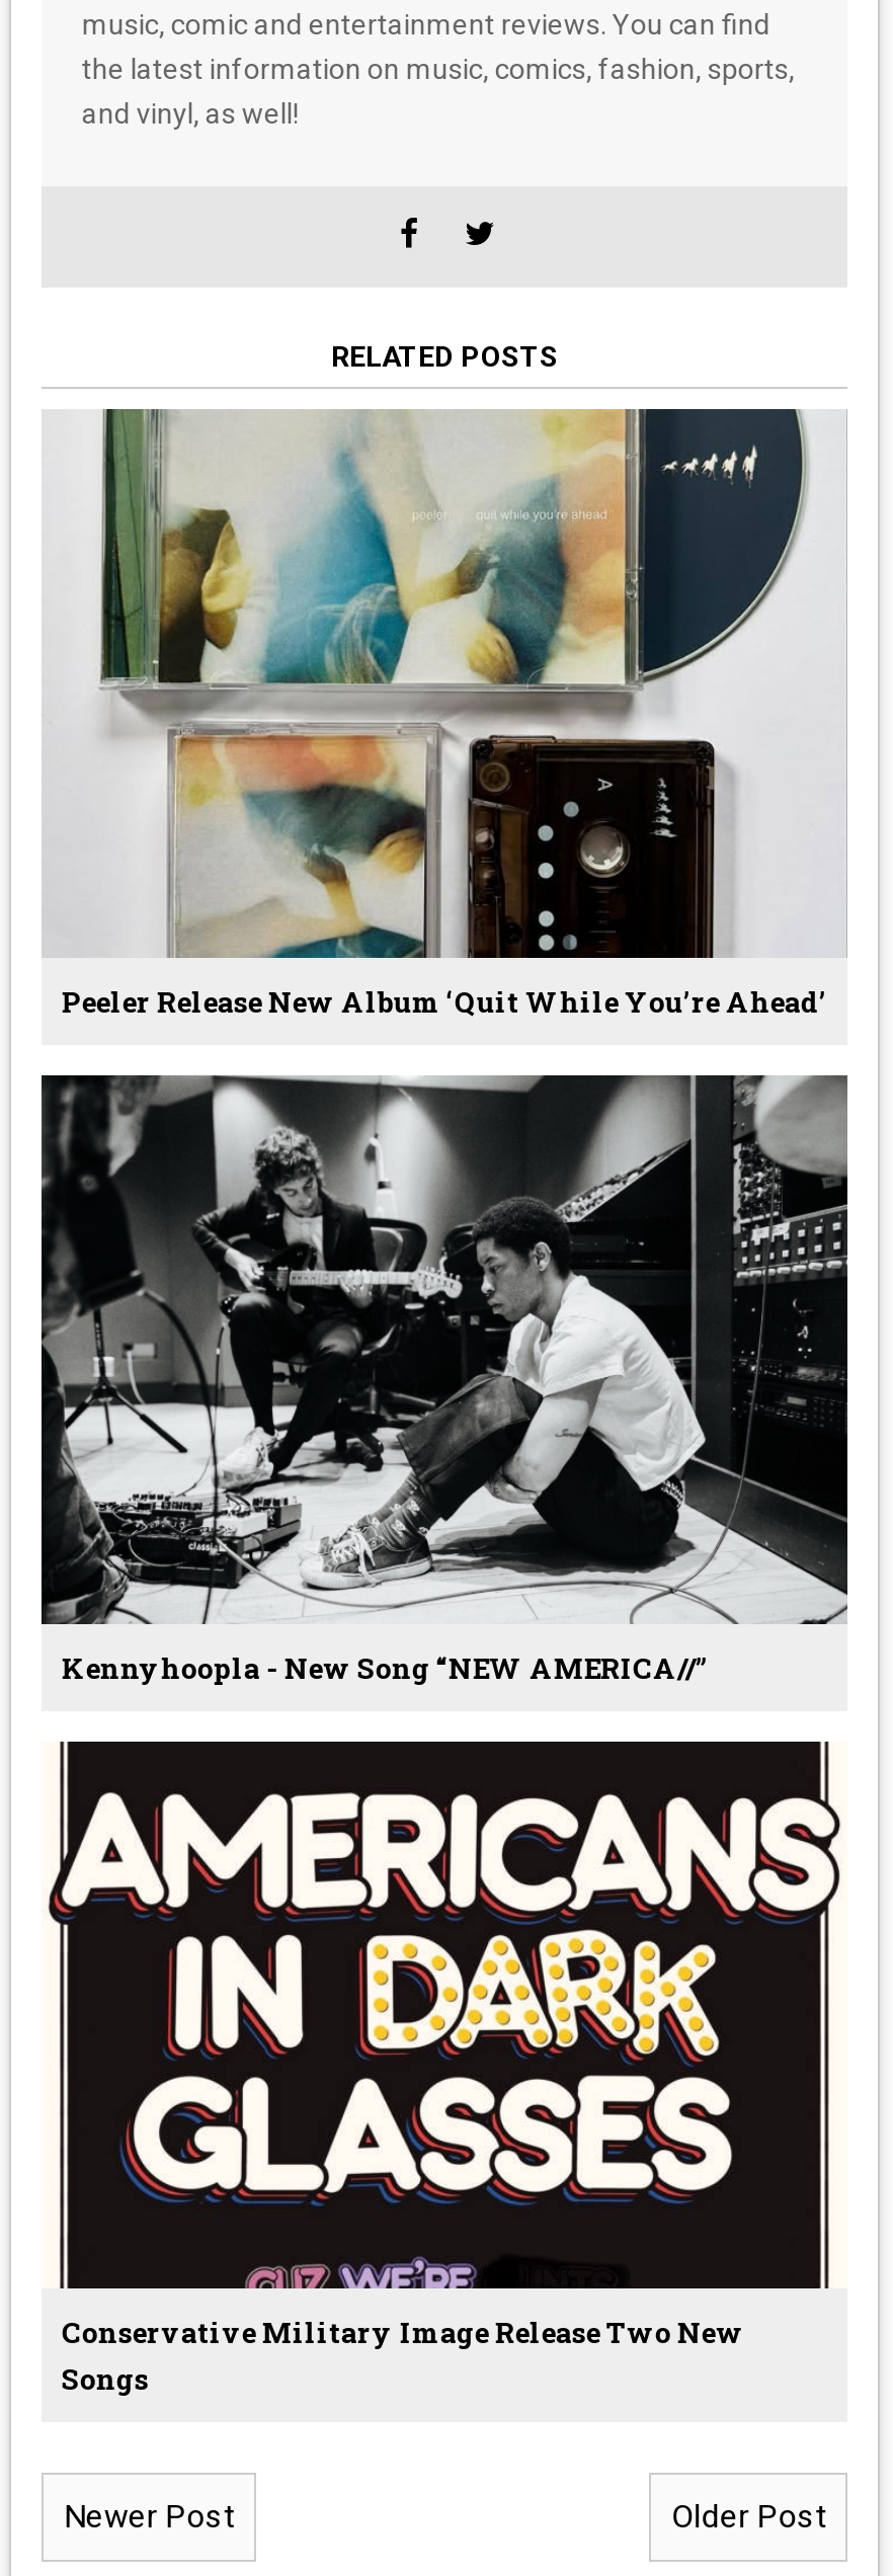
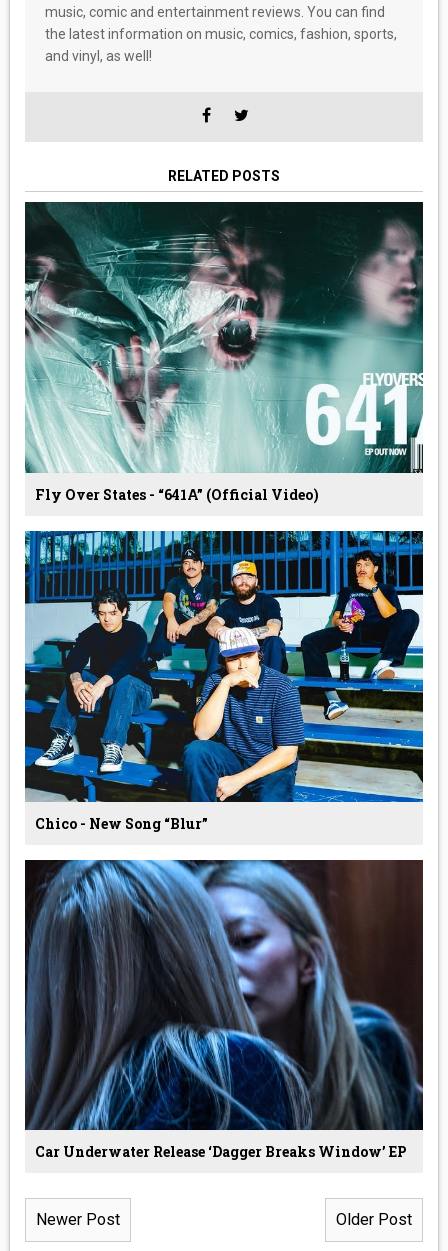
- [image]
- Peeler Release New Album ‘Quit While You’re Ahead’
+ [image]
+ Fly Over States - “641A” (Official Video)

- [image]
- Kennyhoopla - New Song “NEW AMERICA//”
+ [image]
+ Chico - New Song “Blur”

- [image]
- Conservative Military Image Release Two New
- Songs
+ [image]
+ Car Underwater Release ‘Dagger Breaks Window’ EP
